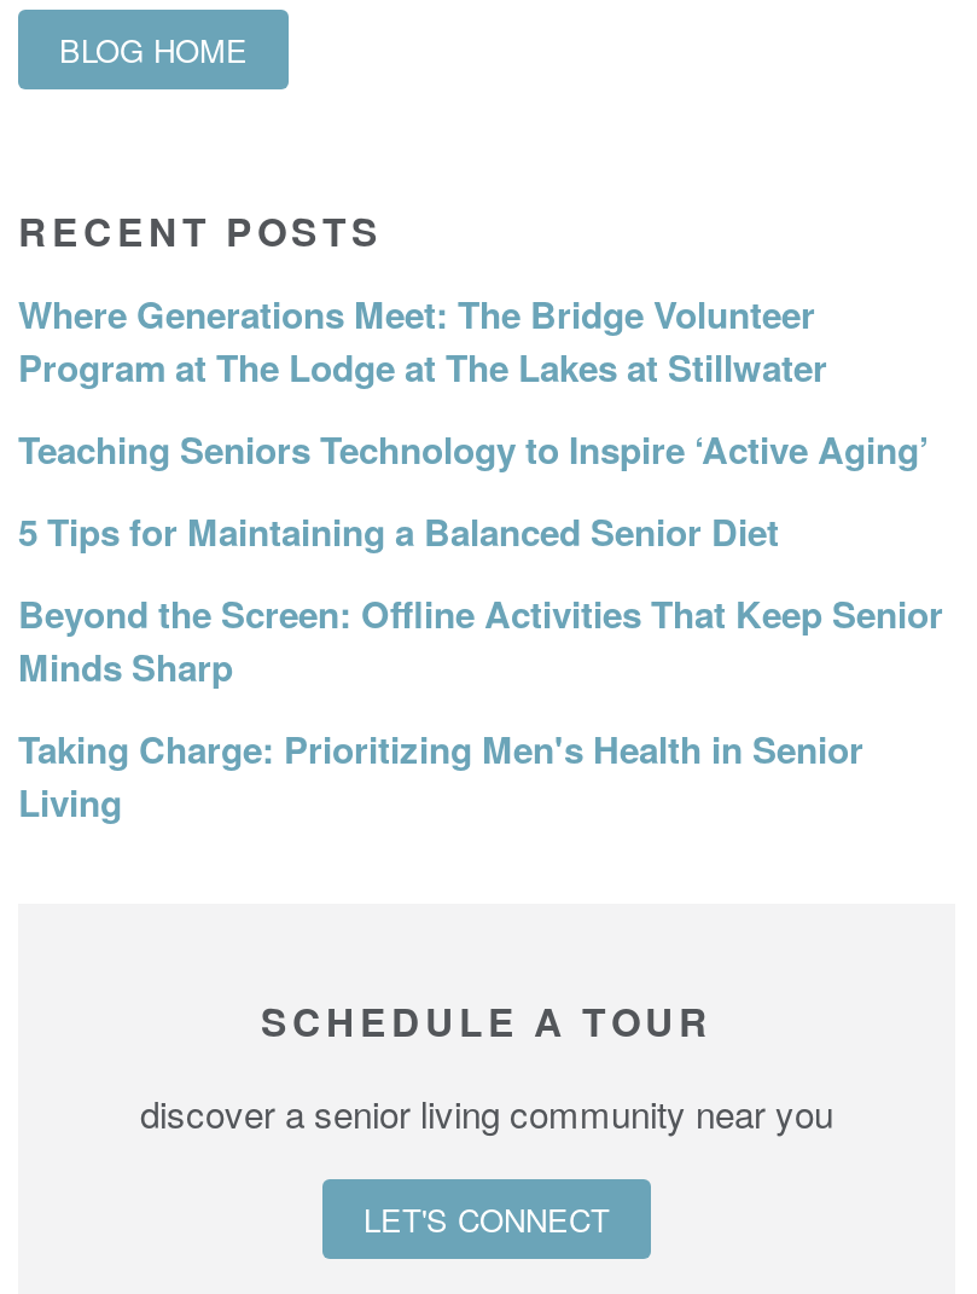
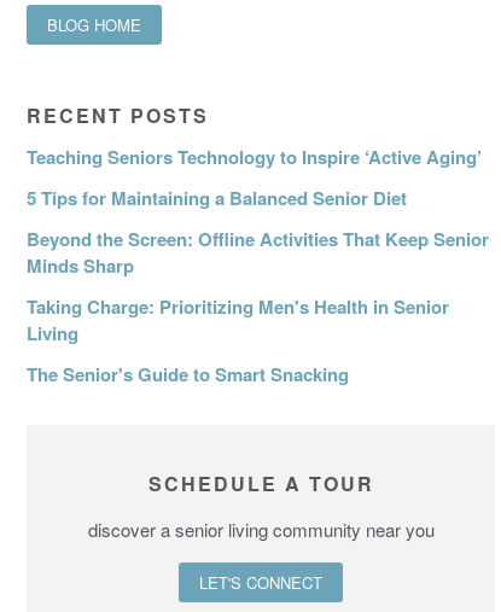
- Where Generations Meet: The Bridge Volunteer
- Program at The Lodge at The Lakes at Stillwater

moved up: Teaching Seniors Technology to Inspire ‘Active Aging’ | 5 Tips for Maintaining a Balanced Senior Diet | Beyond the Screen: Offline Activities That Keep Senior | Minds Sharp | Taking Charge: Prioritizing Men's Health in Senior | Living

+ The Senior's Guide to Smart Snacking
